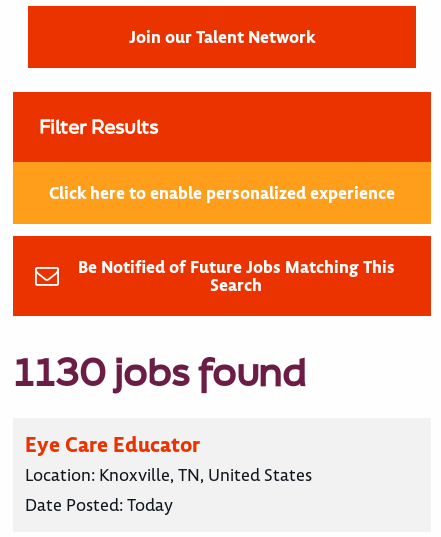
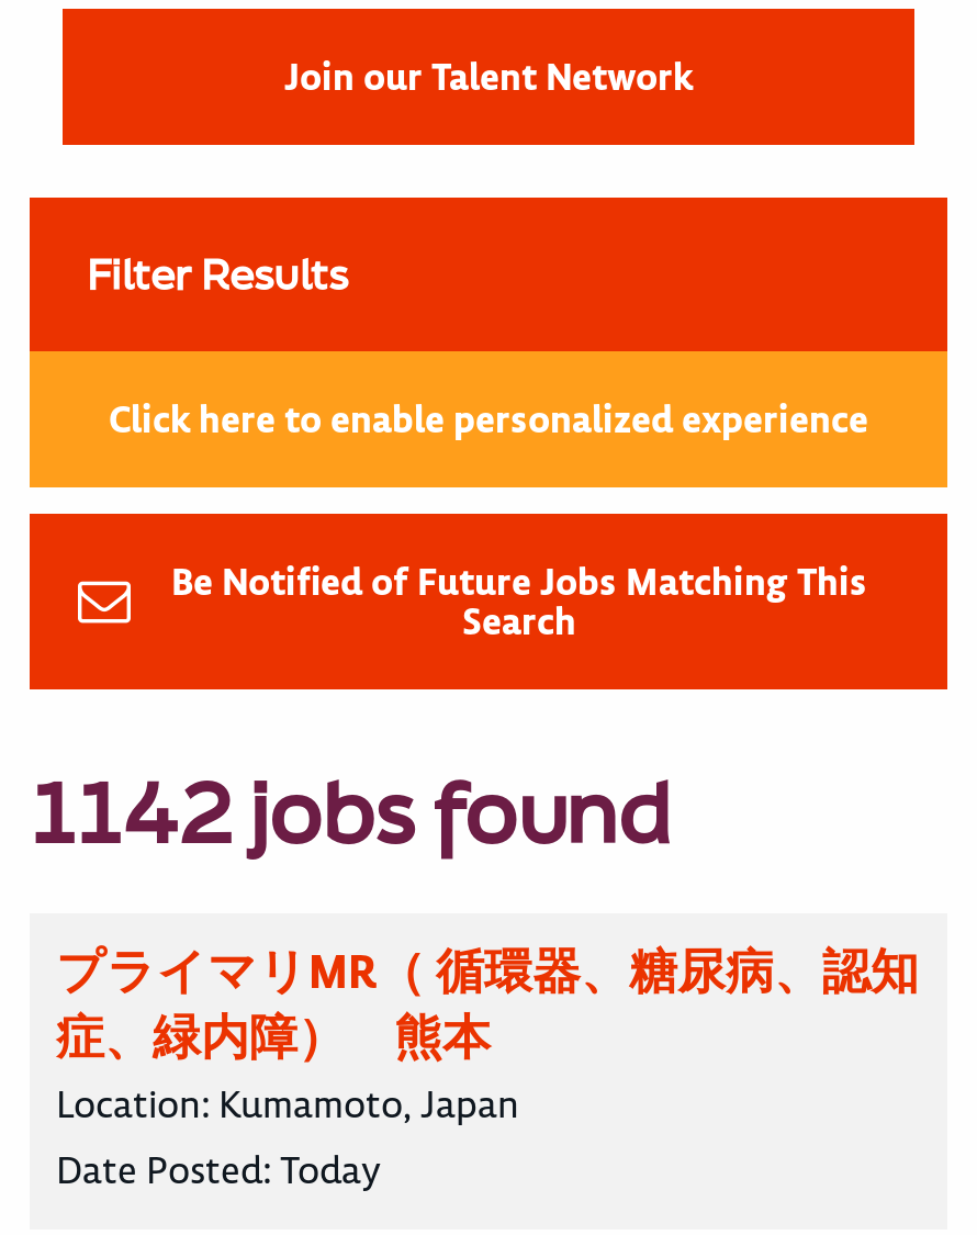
- 1130 jobs found
+ 1142 jobs found

- Eye Care Educator
- Location: Knoxville, TN, United States
+ プライマリMR（ 循環器、糖尿病、認知
+ 症、緑内障） 熊本
+ Location: Kumamoto, Japan
